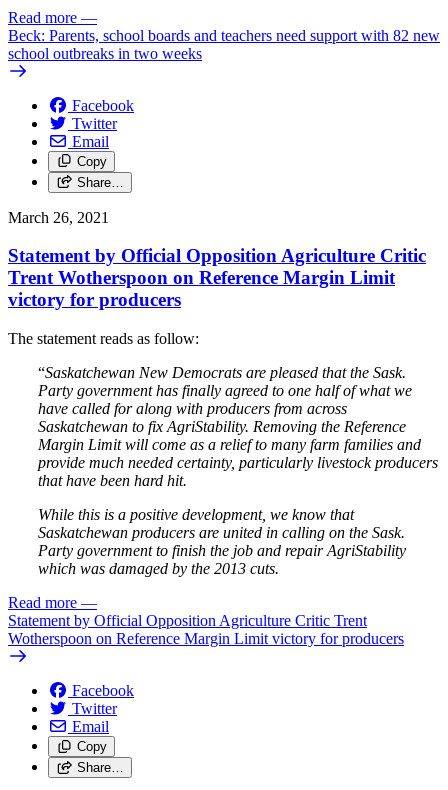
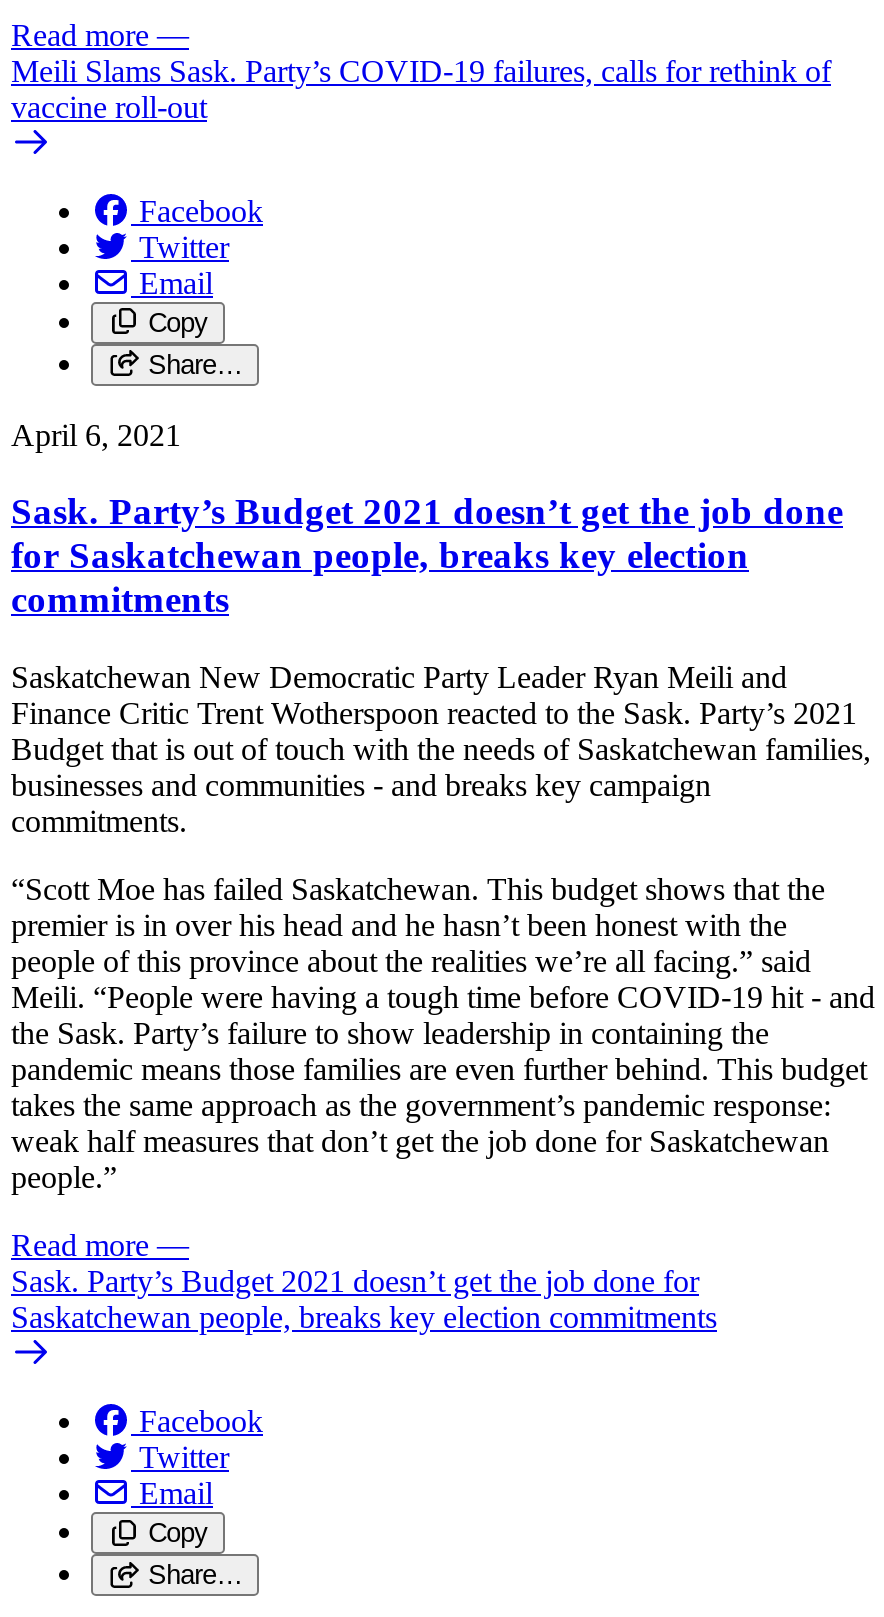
- Beck: Parents, school boards and teachers need support with 82 new
- school outbreaks in two weeks
+ Meili Slams Sask. Party’s COVID-19 failures, calls for rethink of
+ vaccine roll-out

- March 26, 2021
- Statement by Official Opposition Agriculture Critic
- Trent Wotherspoon on Reference Margin Limit
- victory for producers
- The statement reads as follow:
- “Saskatchewan New Democrats are pleased that the Sask.
- Party government has finally agreed to one half of what we
- have called for along with producers from across
- Saskatchewan to fix AgriStability. Removing the Reference
- Margin Limit will come as a relief to many farm families and
- provide much needed certainty, particularly livestock producers
- that have been hard hit.
- While this is a positive development, we know that
- Saskatchewan producers are united in calling on the Sask.
- Party government to finish the job and repair AgriStability
- which was damaged by the 2013 cuts.
+ April 6, 2021
+ Sask. Party’s Budget 2021 doesn’t get the job done
+ for Saskatchewan people, breaks key election
+ commitments
+ Saskatchewan New Democratic Party Leader Ryan Meili and
+ Finance Critic Trent Wotherspoon reacted to the Sask. Party’s 2021
+ Budget that is out of touch with the needs of Saskatchewan families,
+ businesses and communities - and breaks key campaign
+ commitments.
+ “Scott Moe has failed Saskatchewan. This budget shows that the
+ premier is in over his head and he hasn’t been honest with the
+ people of this province about the realities we’re all facing.” said
+ Meili. “People were having a tough time before COVID-19 hit - and
+ the Sask. Party’s failure to show leadership in containing the
+ pandemic means those families are even further behind. This budget
+ takes the same approach as the government’s pandemic response:
+ weak half measures that don’t get the job done for Saskatchewan
+ people.”

- Statement by Official Opposition Agriculture Critic Trent
- Wotherspoon on Reference Margin Limit victory for producers
+ Sask. Party’s Budget 2021 doesn’t get the job done for
+ Saskatchewan people, breaks key election commitments
